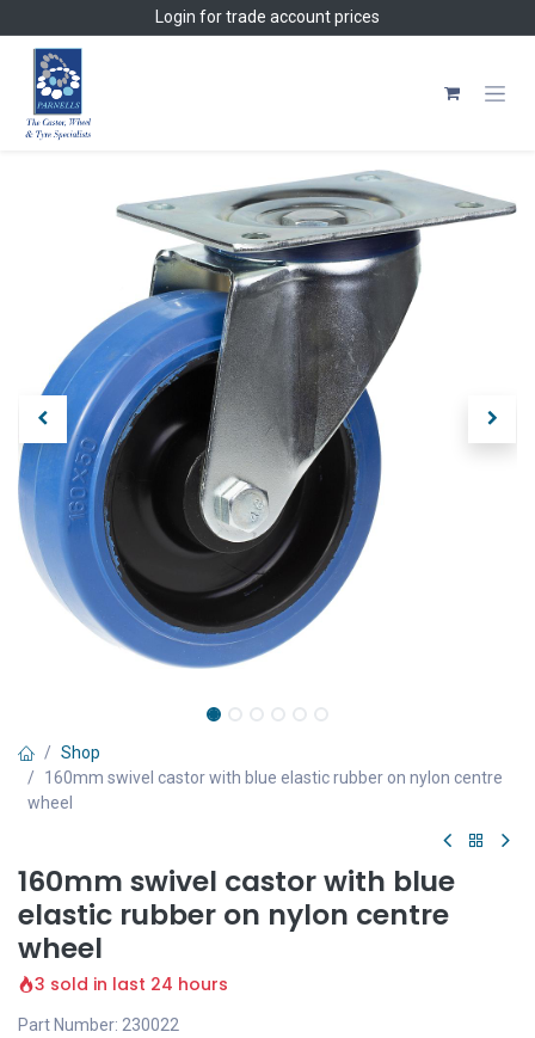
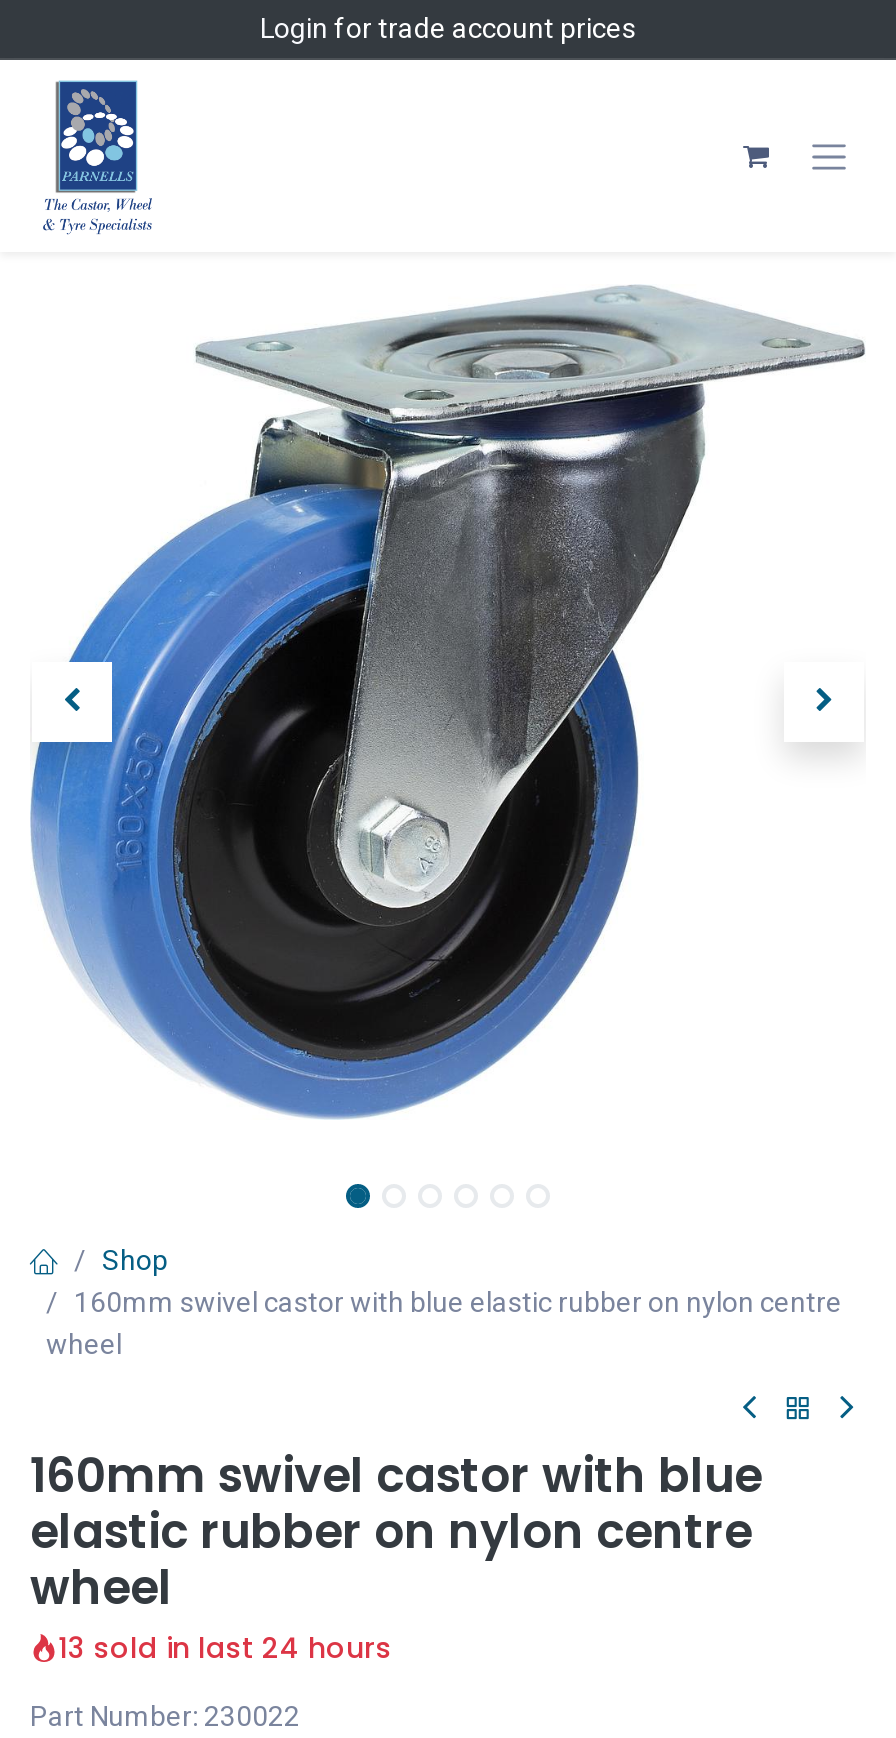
- 3 sold in last 24 hours
+ 13 sold in last 24 hours
